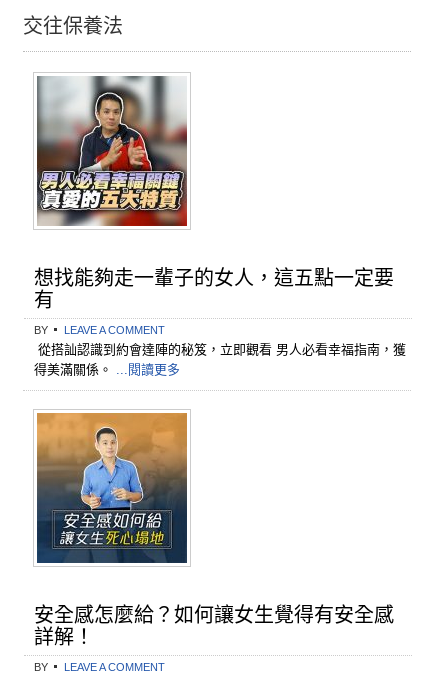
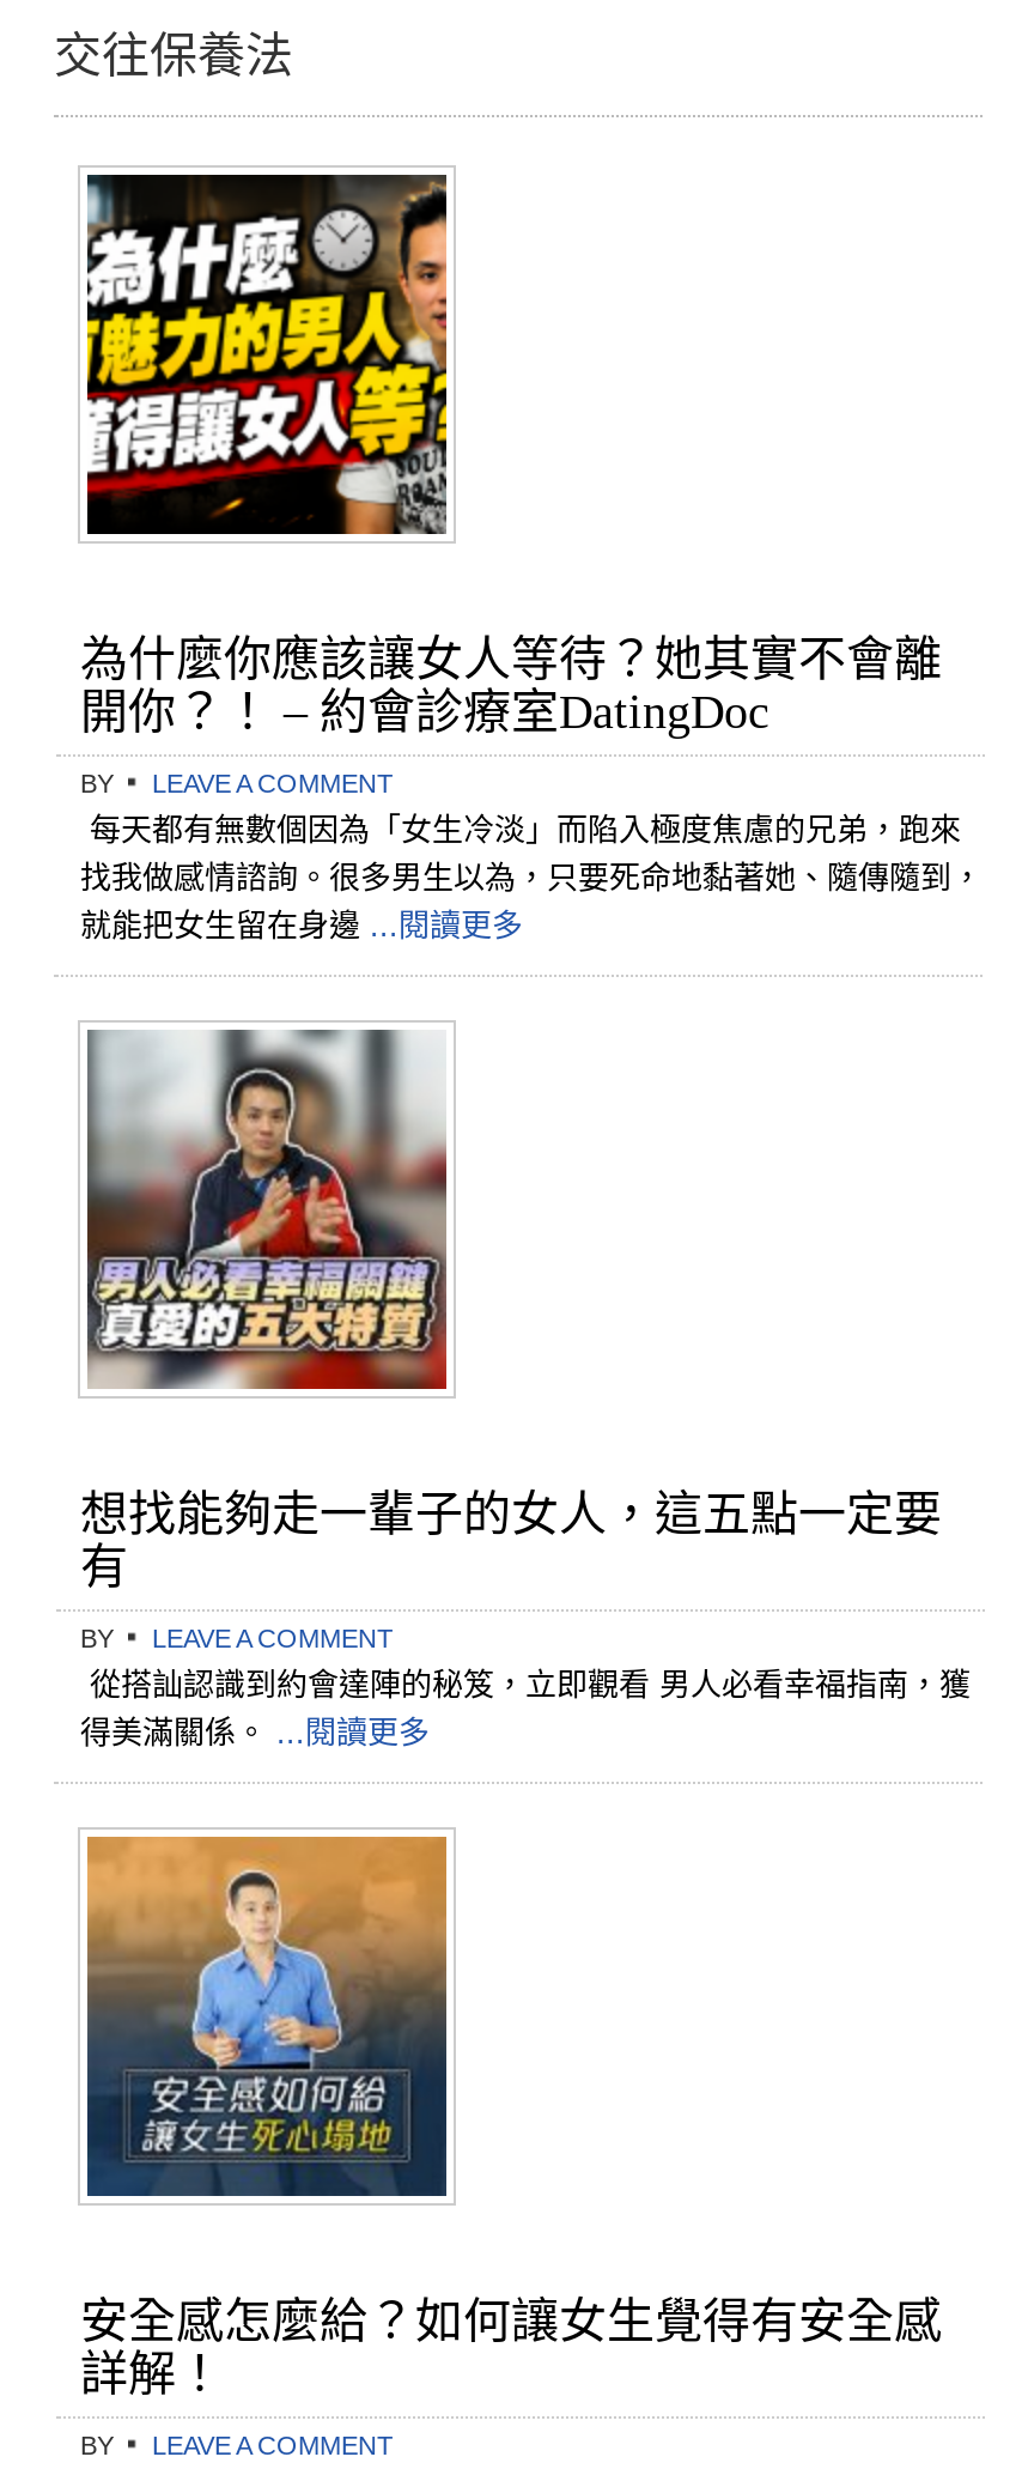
+ [image]
+ 為什麼你應該讓女人等待？她其實不會離
+ 開你？！ – 約會診療室DatingDoc
+ BY
+ LEAVE A COMMENT
+ 每天都有無數個因為「女生冷淡」而陷入極度焦慮的兄弟，跑來
+ 找我做感情諮詢。很多男生以為，只要死命地黏著她、隨傳隨到，
+ 就能把女生留在身邊...閱讀更多
